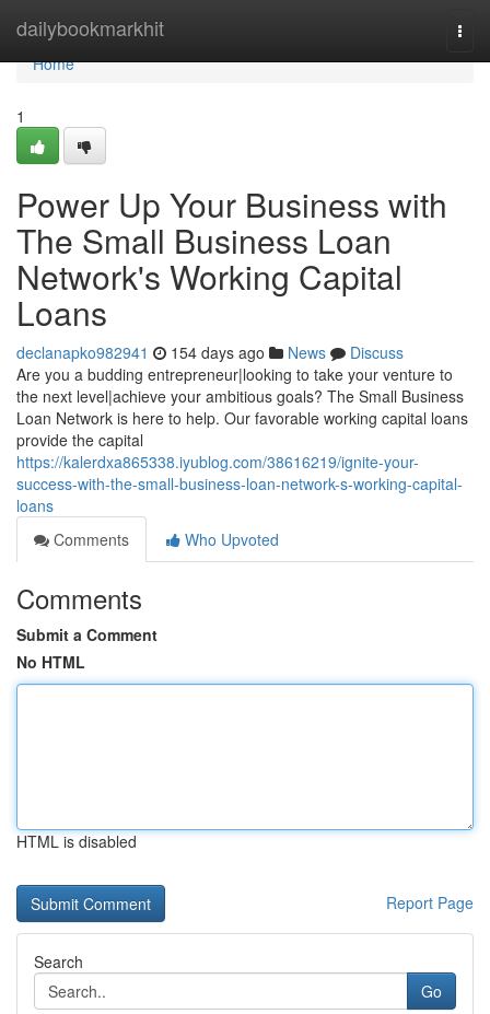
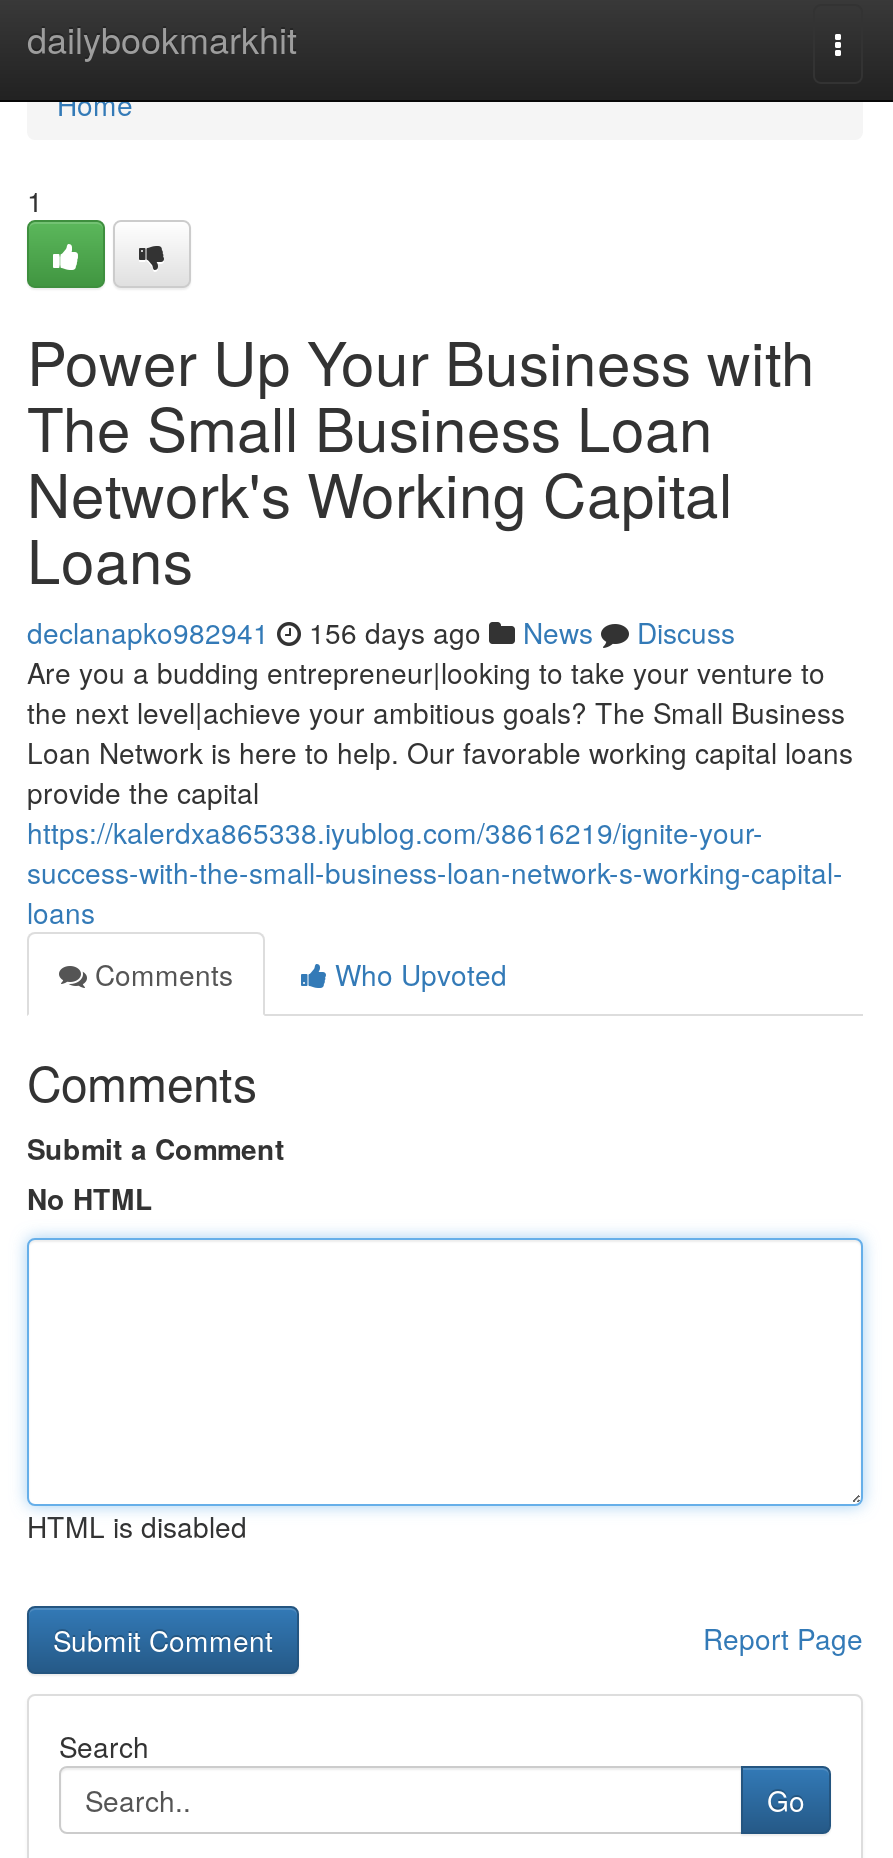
- declanapko982941 154 days ago News Discuss
+ declanapko982941 156 days ago News Discuss
